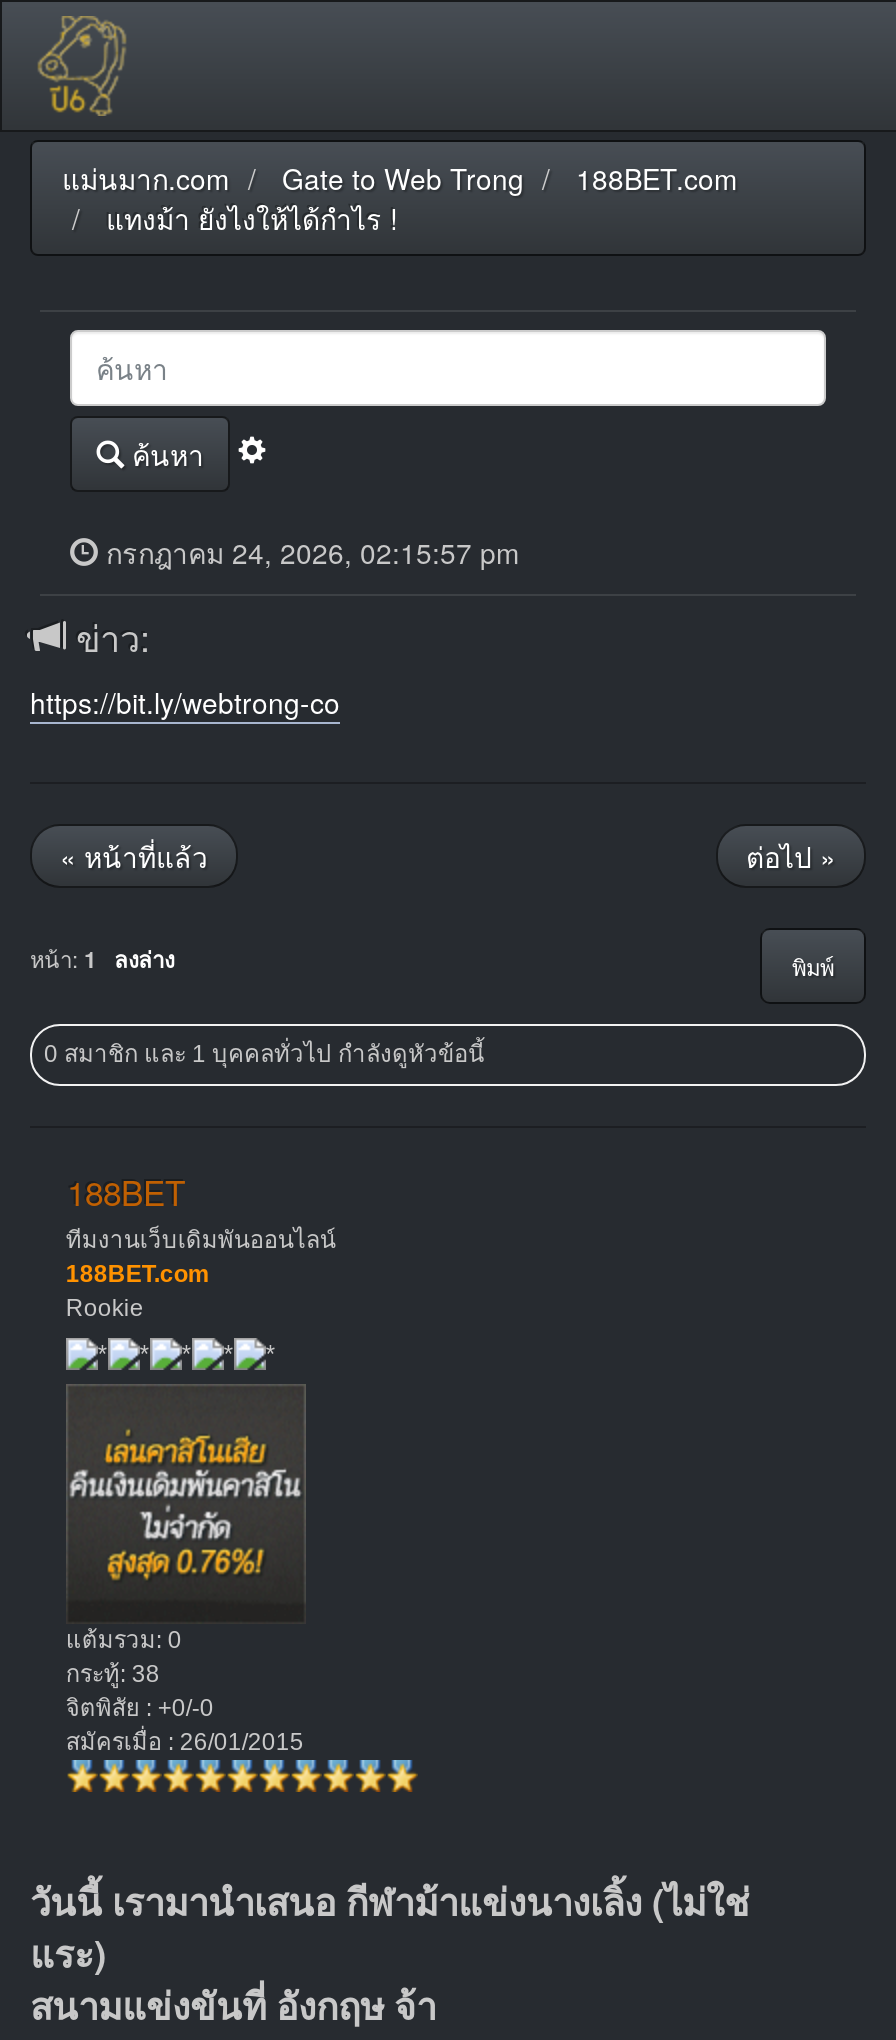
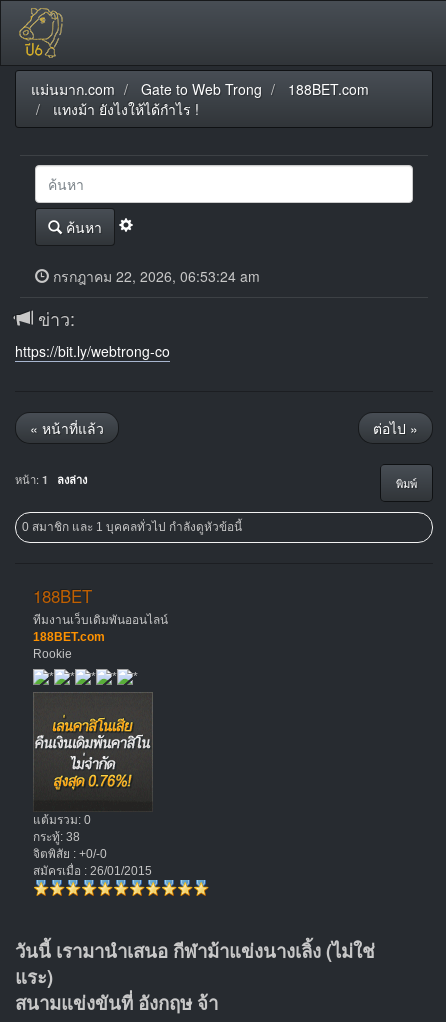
- กรกฎาคม 24, 2026, 02:15:57 pm
+ กรกฎาคม 22, 2026, 06:53:24 am
